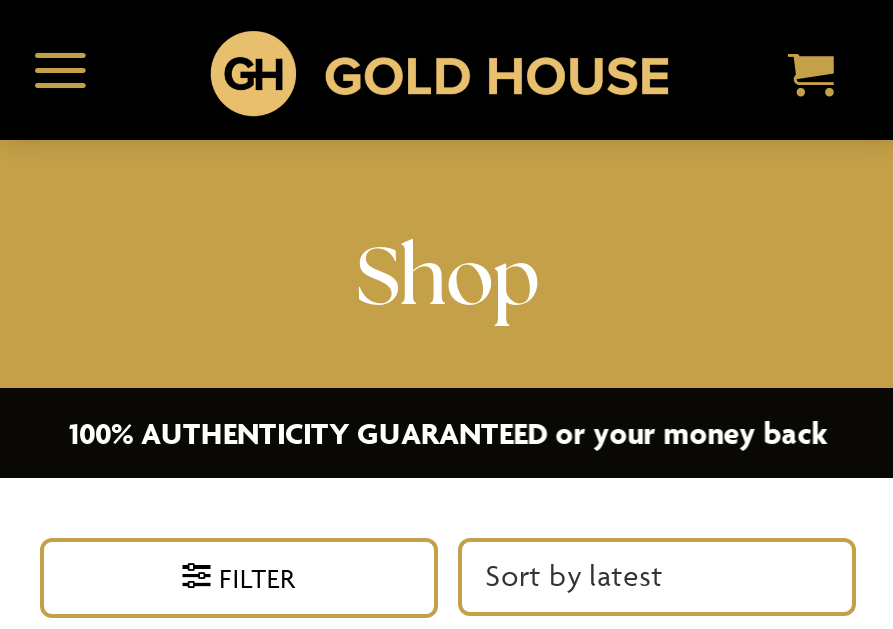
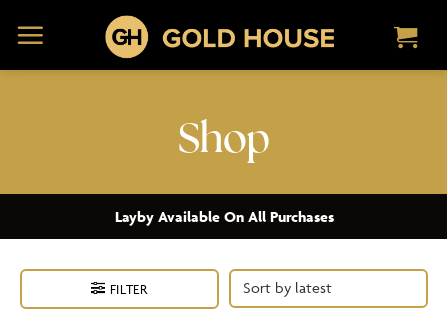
- 100% AUTHENTICITY GUARANTEED or your money back
+ Layby Available On All Purchases
